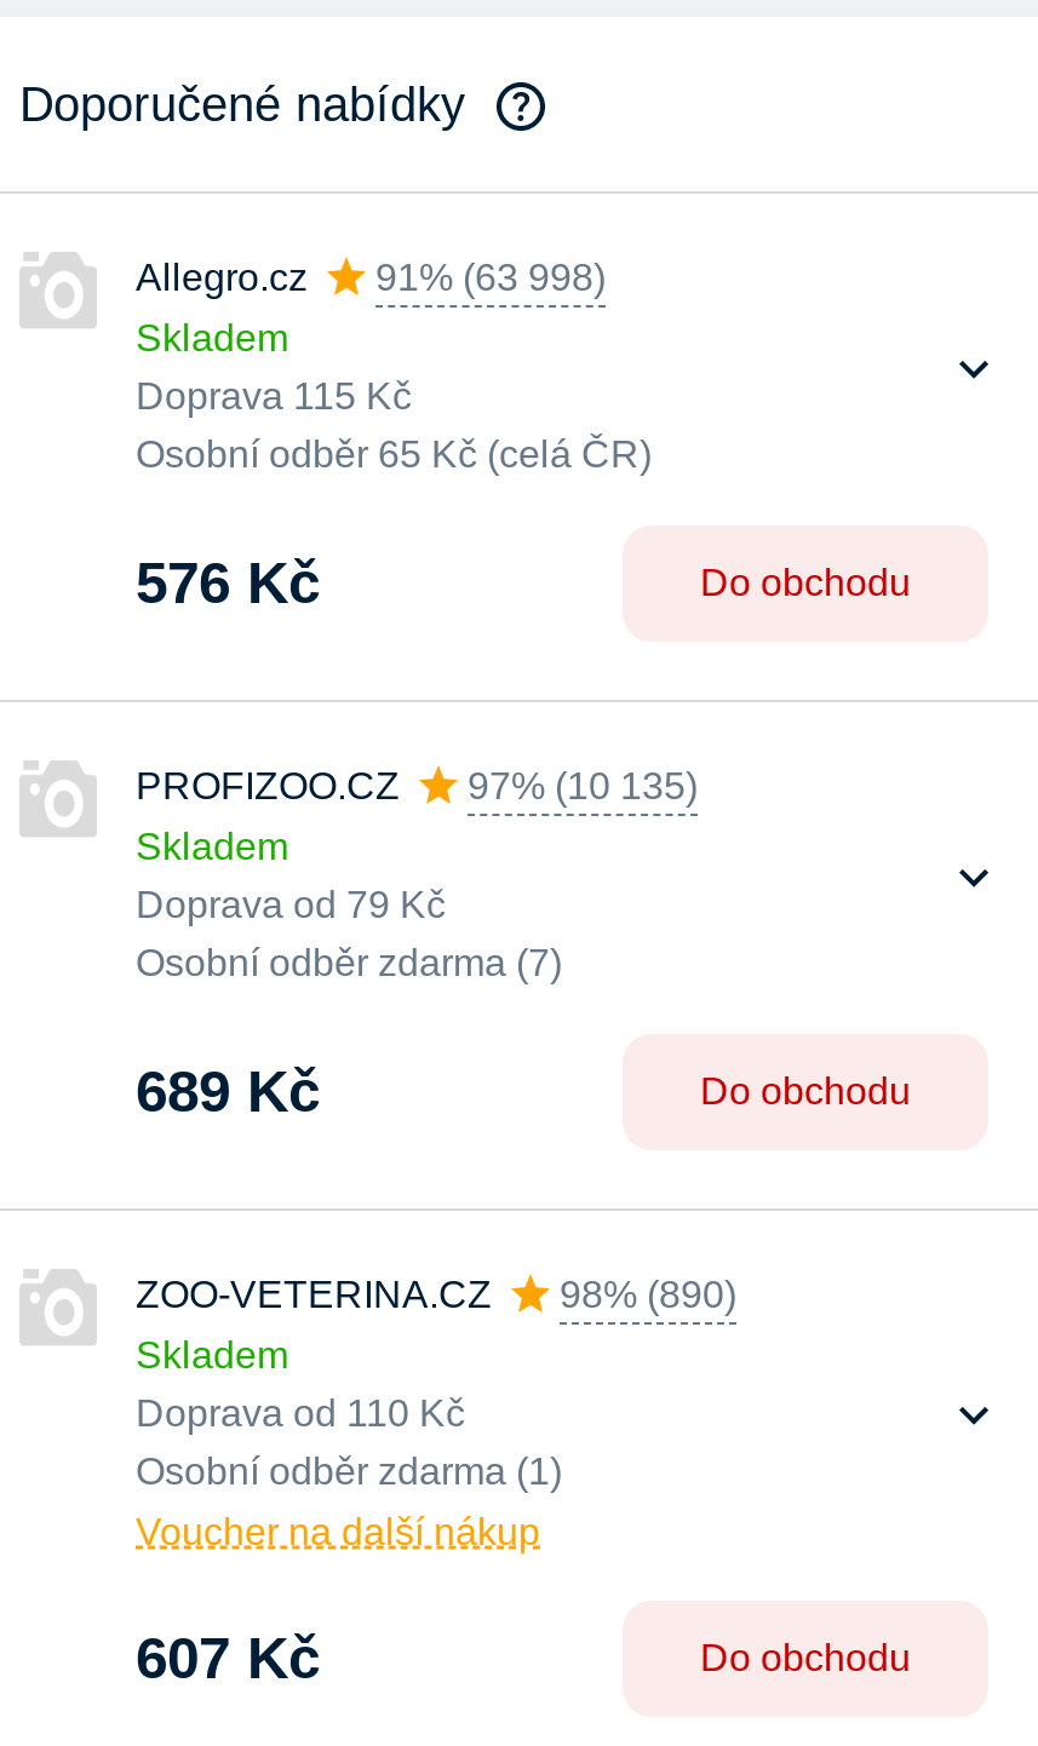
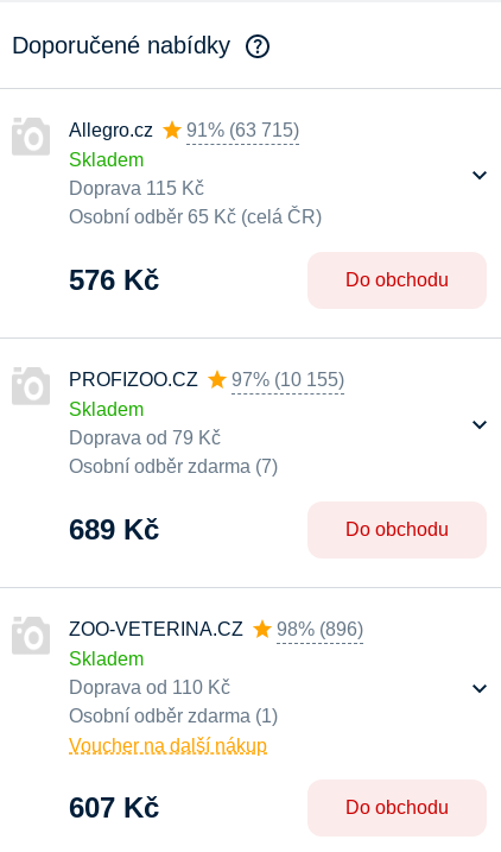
- Allegro.cz 91% (63 998)
+ Allegro.cz 91% (63 715)

- PROFIZOO.CZ 97% (10 135)
+ PROFIZOO.CZ 97% (10 155)

- ZOO-VETERINA.CZ 98% (890)
+ ZOO-VETERINA.CZ 98% (896)
